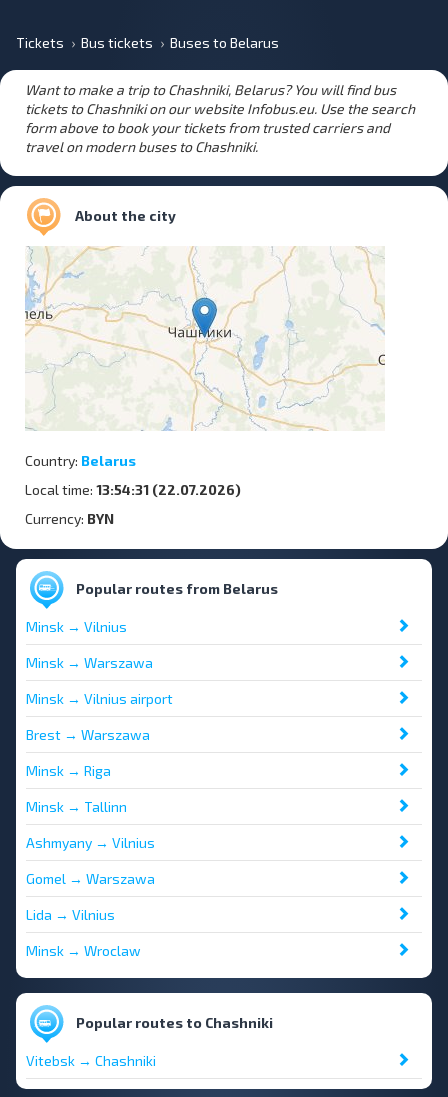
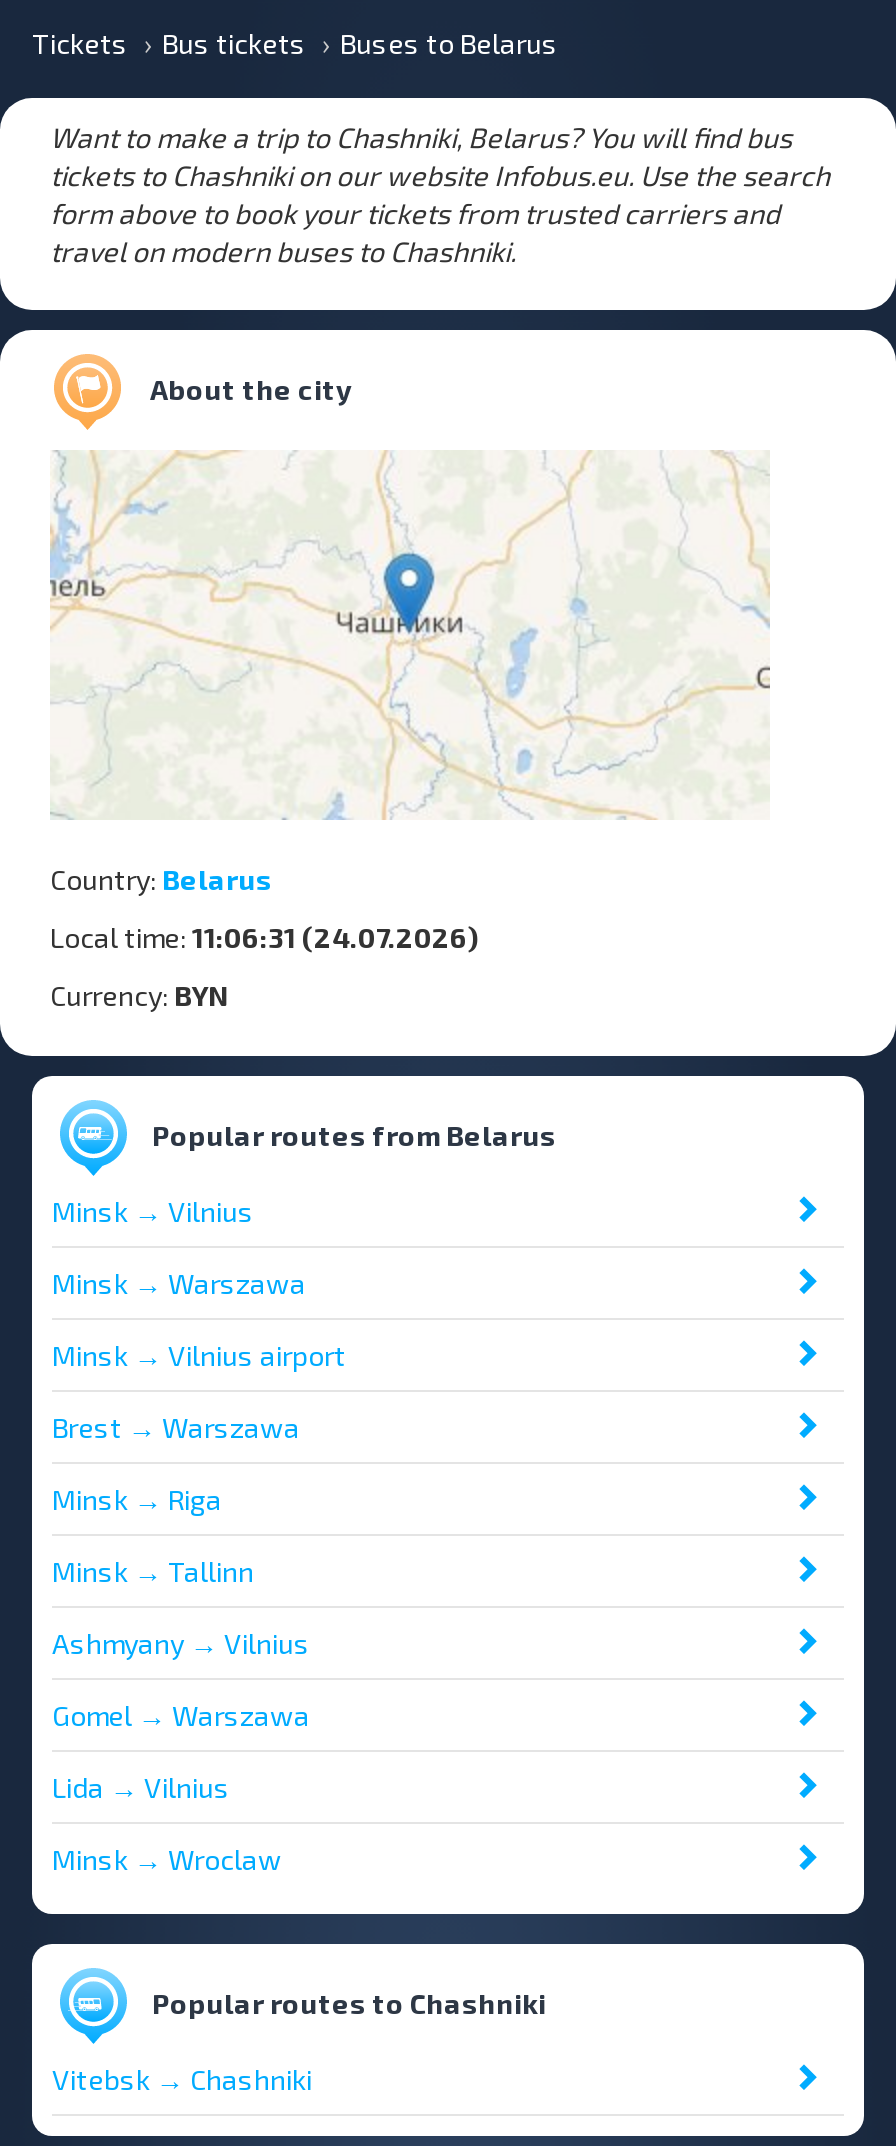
- Local time: 13:54:31 (22.07.2026)
+ Local time: 11:06:31 (24.07.2026)
